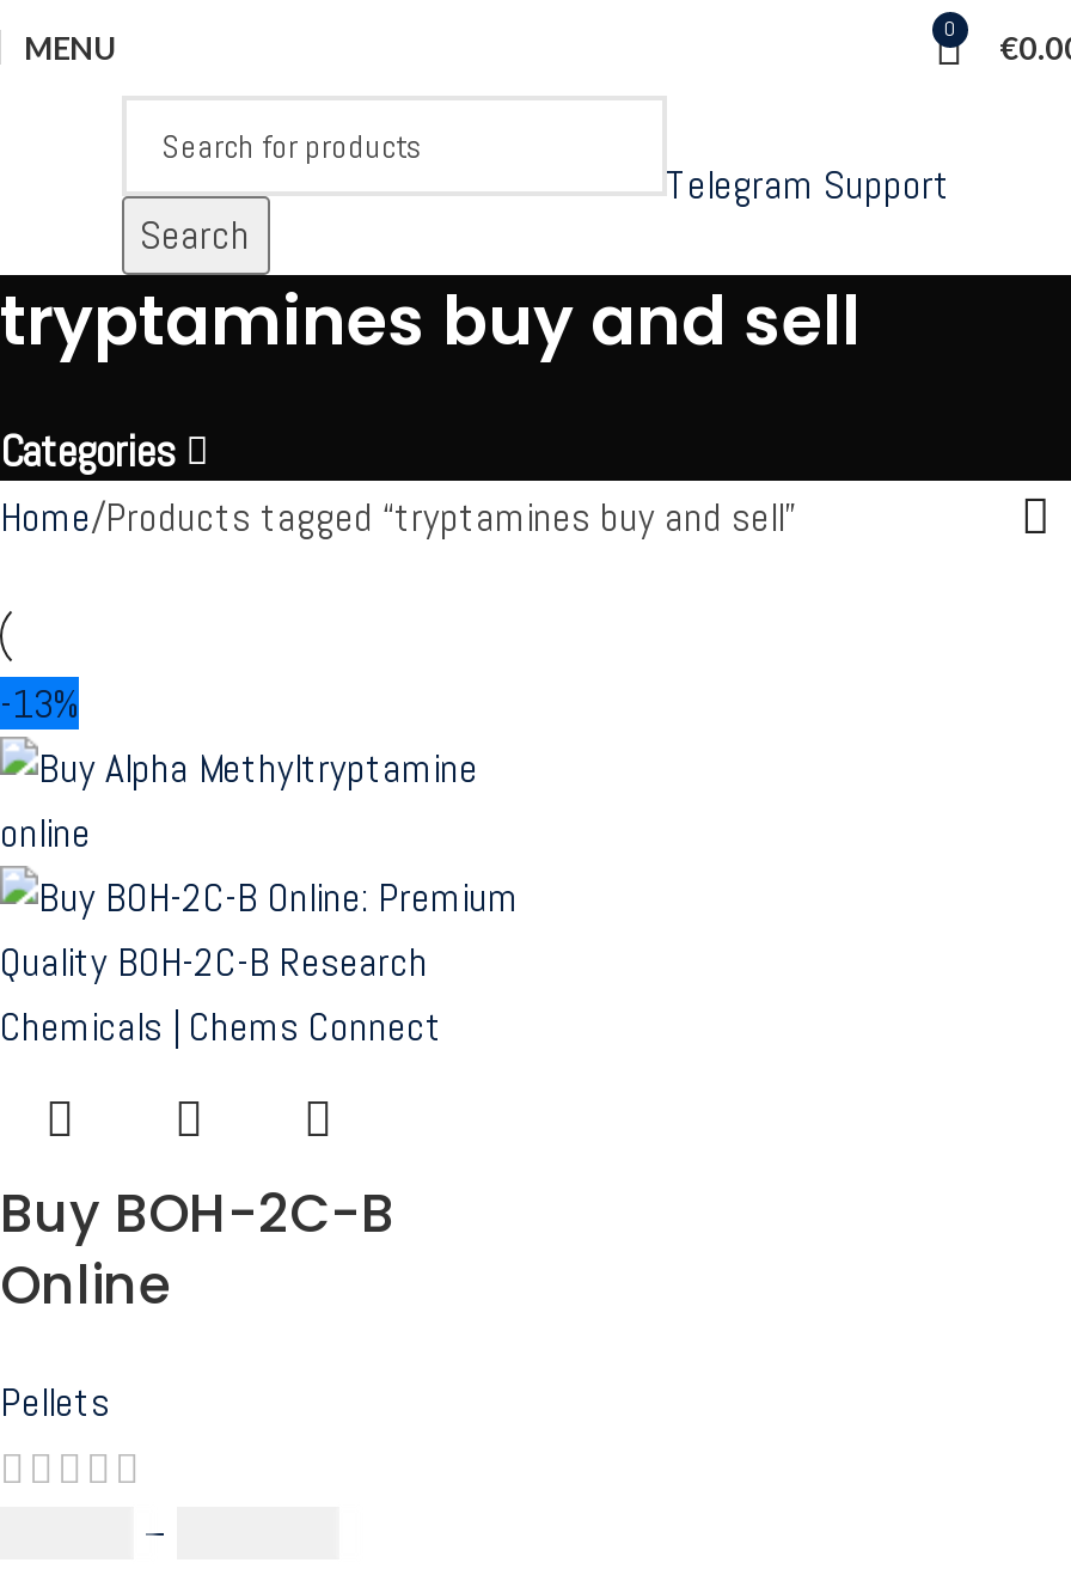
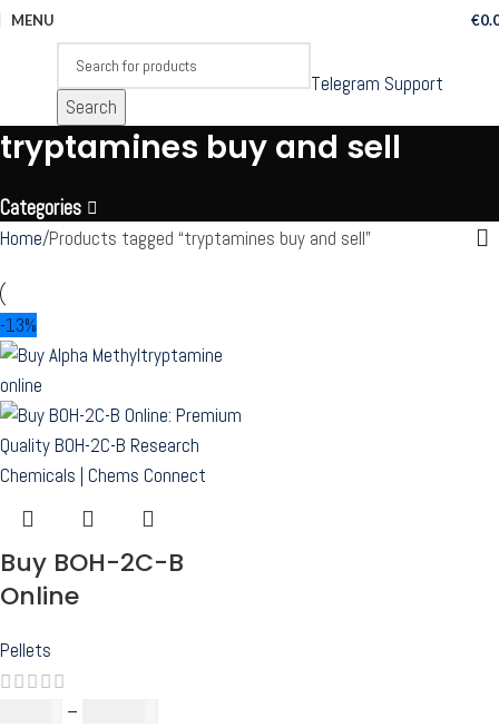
- 0
